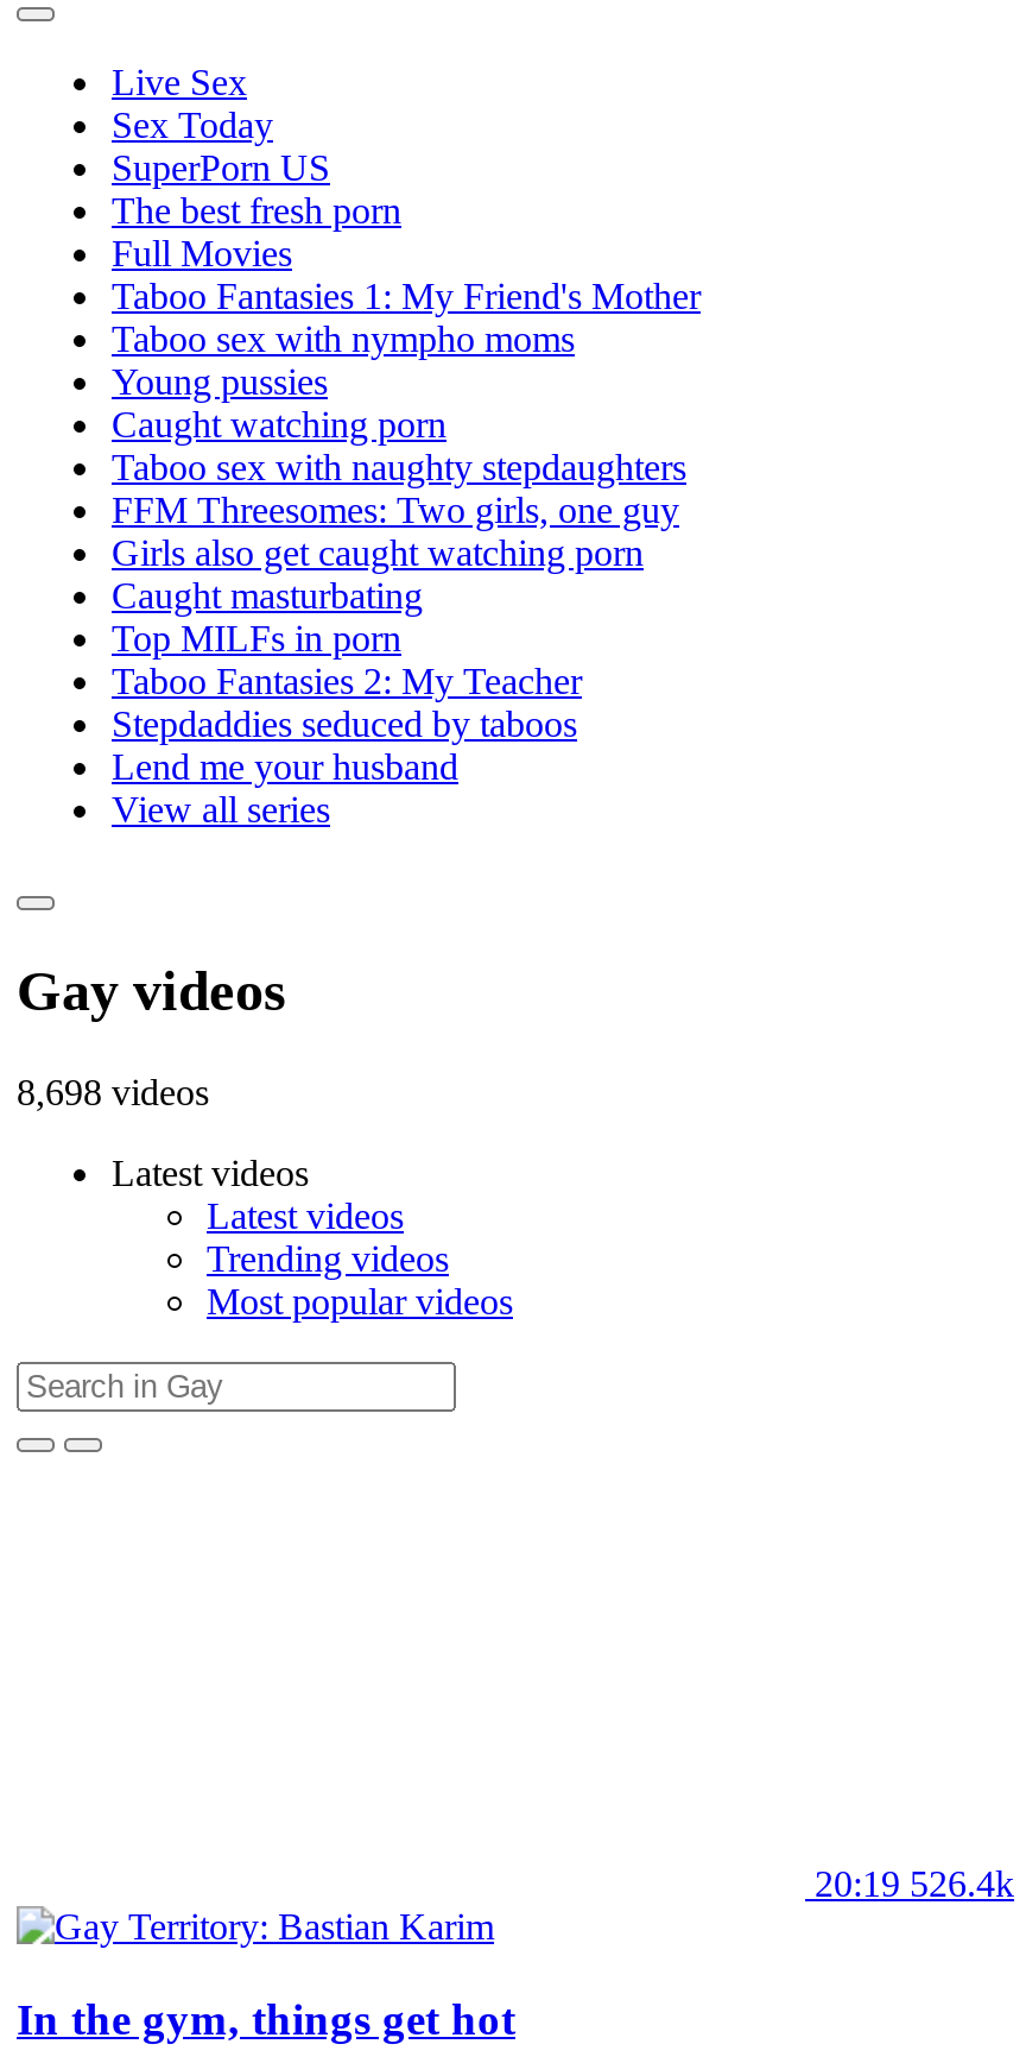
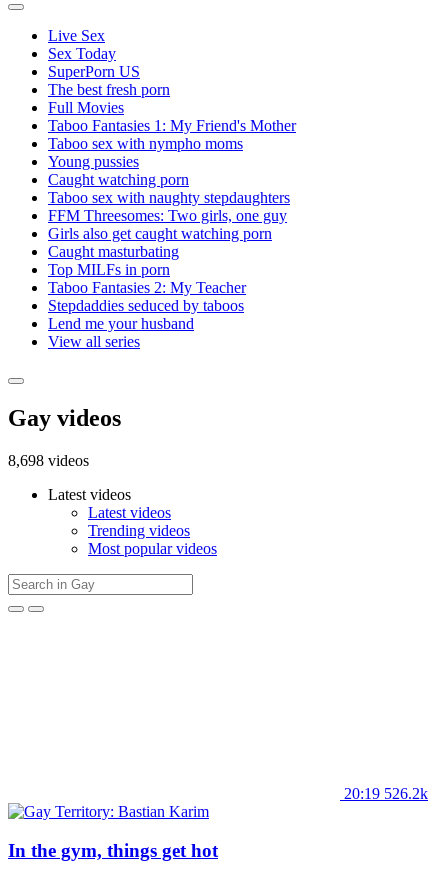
- 20:19 526.4k
+ 20:19 526.2k
